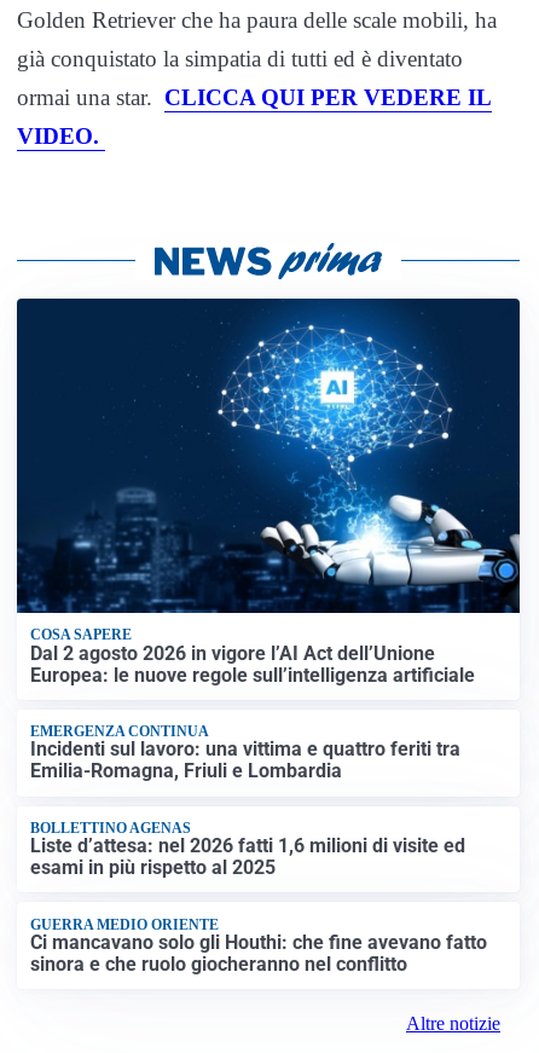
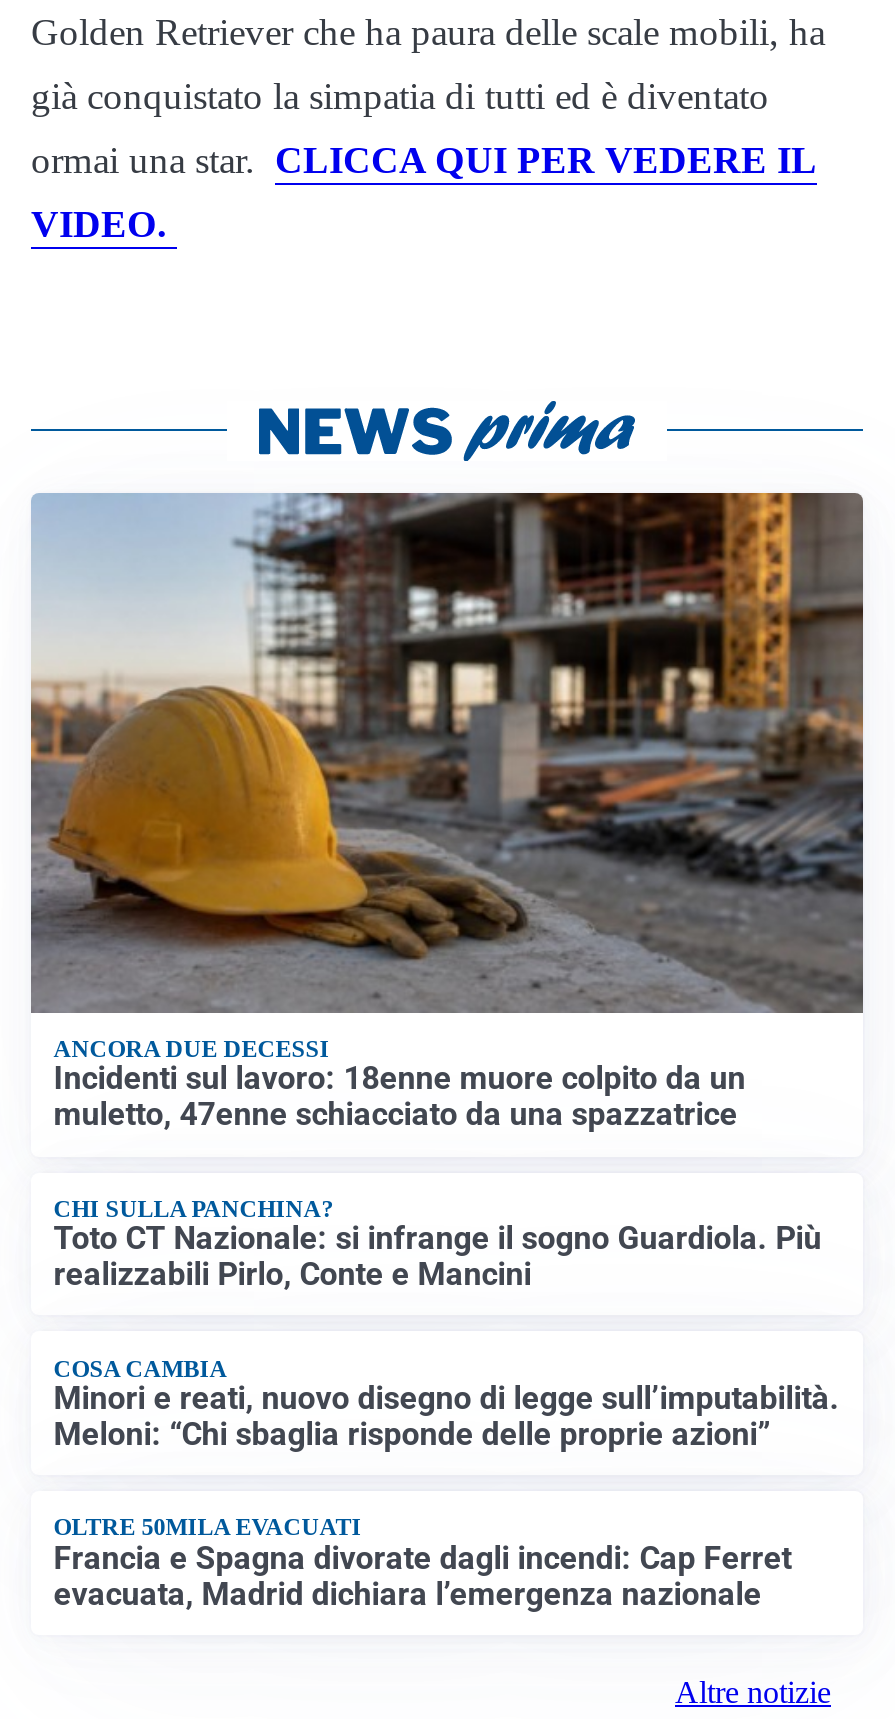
- [image]
- COSA SAPERE
- Dal 2 agosto 2026 in vigore l’AI Act dell’Unione
- Europea: le nuove regole sull’intelligenza artificiale
+ [image]
+ ANCORA DUE DECESSI
+ Incidenti sul lavoro: 18enne muore colpito da un
+ muletto, 47enne schiacciato da una spazzatrice

- EMERGENZA CONTINUA
- Incidenti sul lavoro: una vittima e quattro feriti tra
- Emilia-Romagna, Friuli e Lombardia
+ CHI SULLA PANCHINA?
+ Toto CT Nazionale: si infrange il sogno Guardiola. Più
+ realizzabili Pirlo, Conte e Mancini

- BOLLETTINO AGENAS
- Liste d’attesa: nel 2026 fatti 1,6 milioni di visite ed
- esami in più rispetto al 2025
+ COSA CAMBIA
+ Minori e reati, nuovo disegno di legge sull’imputabilità.
+ Meloni: “Chi sbaglia risponde delle proprie azioni”

- GUERRA MEDIO ORIENTE
- Ci mancavano solo gli Houthi: che fine avevano fatto
- sinora e che ruolo giocheranno nel conflitto
+ OLTRE 50MILA EVACUATI
+ Francia e Spagna divorate dagli incendi: Cap Ferret
+ evacuata, Madrid dichiara l’emergenza nazionale
